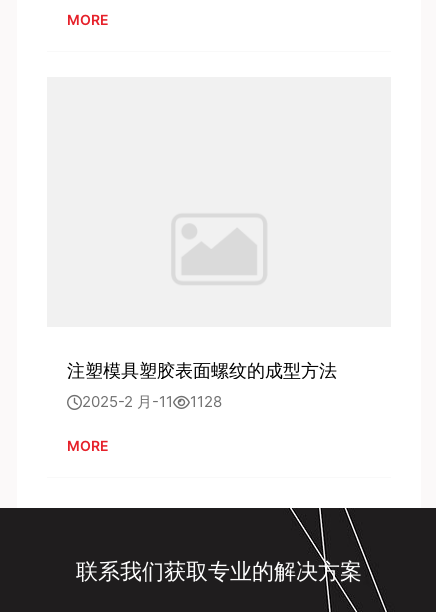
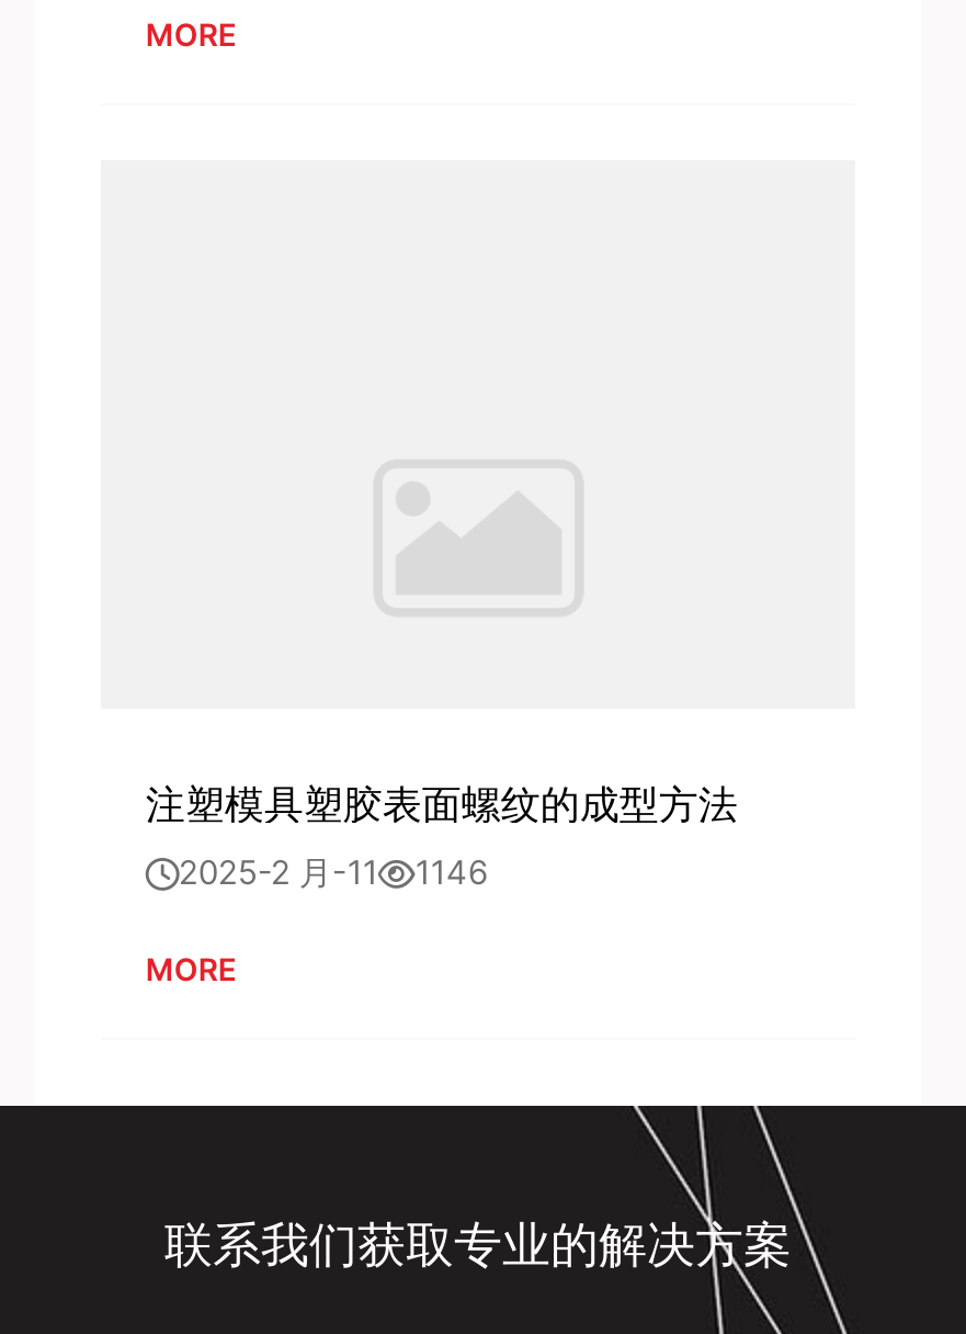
- 2025-2 月-11 1128
+ 2025-2 月-11 1146
